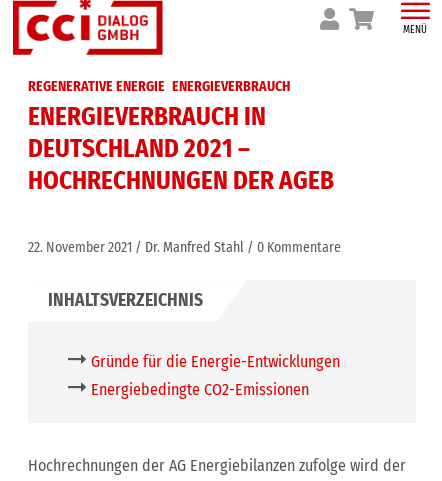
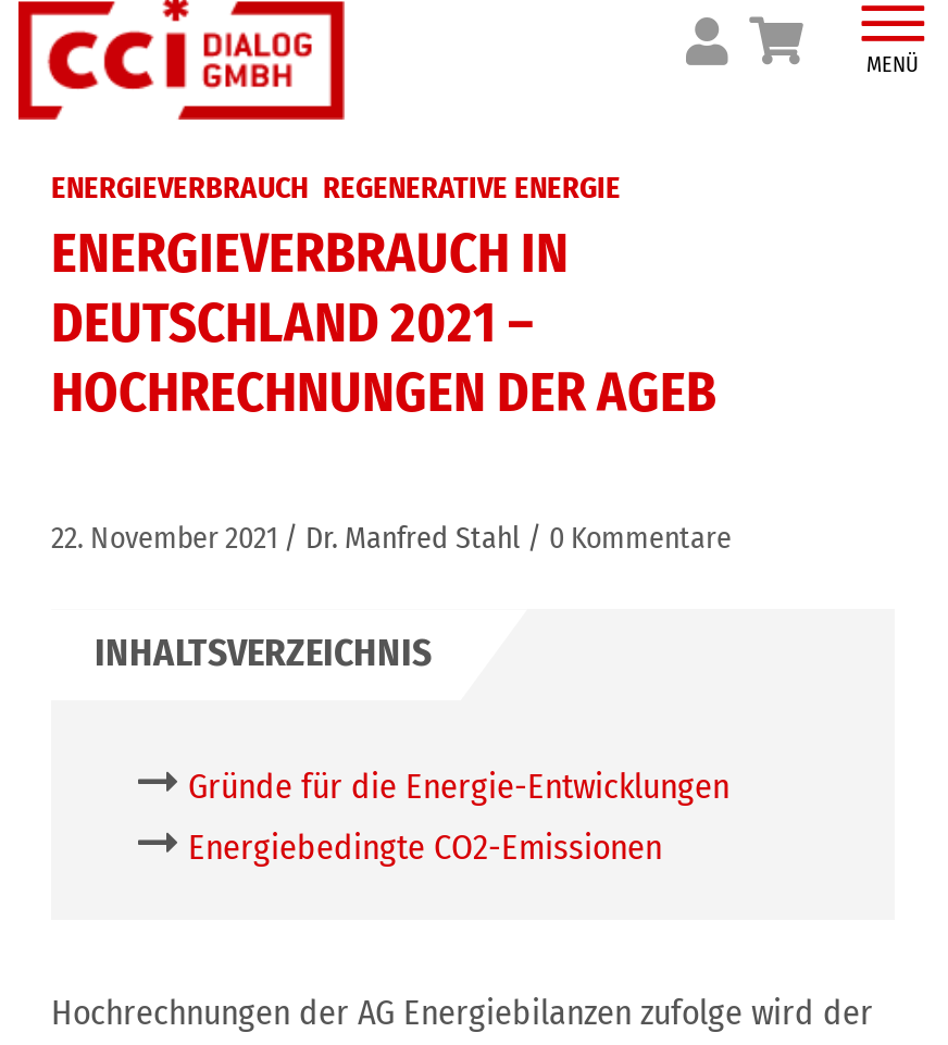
- REGENERATIVE ENERGIE ENERGIEVERBRAUCH
+ ENERGIEVERBRAUCH REGENERATIVE ENERGIE
